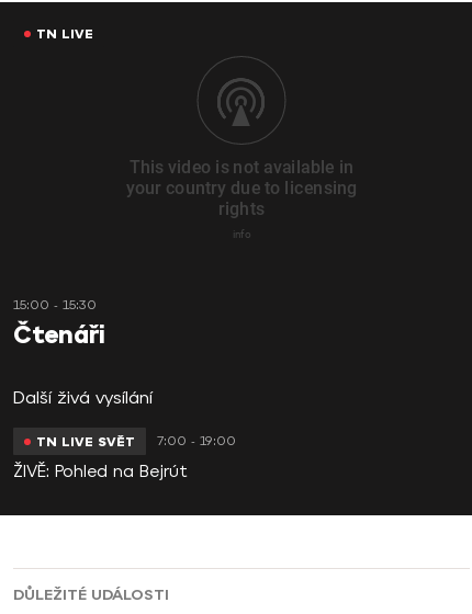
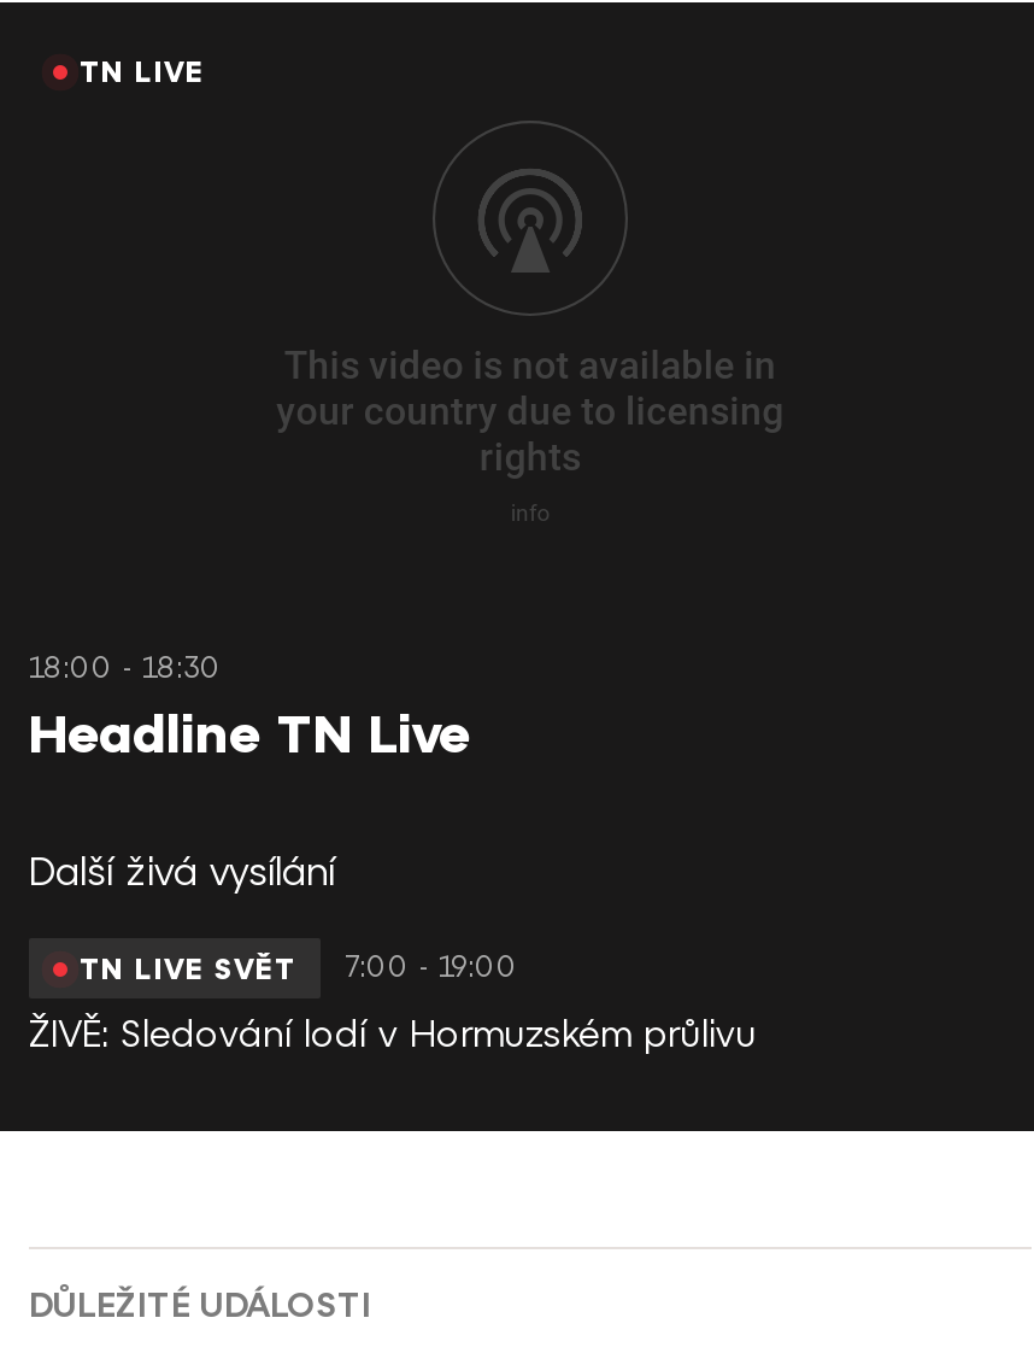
- 15:00 - 15:30
- Čtenáři
+ 18:00 - 18:30
+ Headline TN Live

- ŽIVĚ: Pohled na Bejrút
+ ŽIVĚ: Sledování lodí v Hormuzském průlivu
